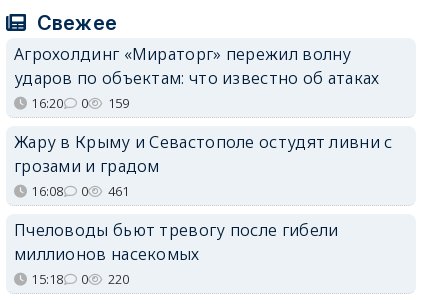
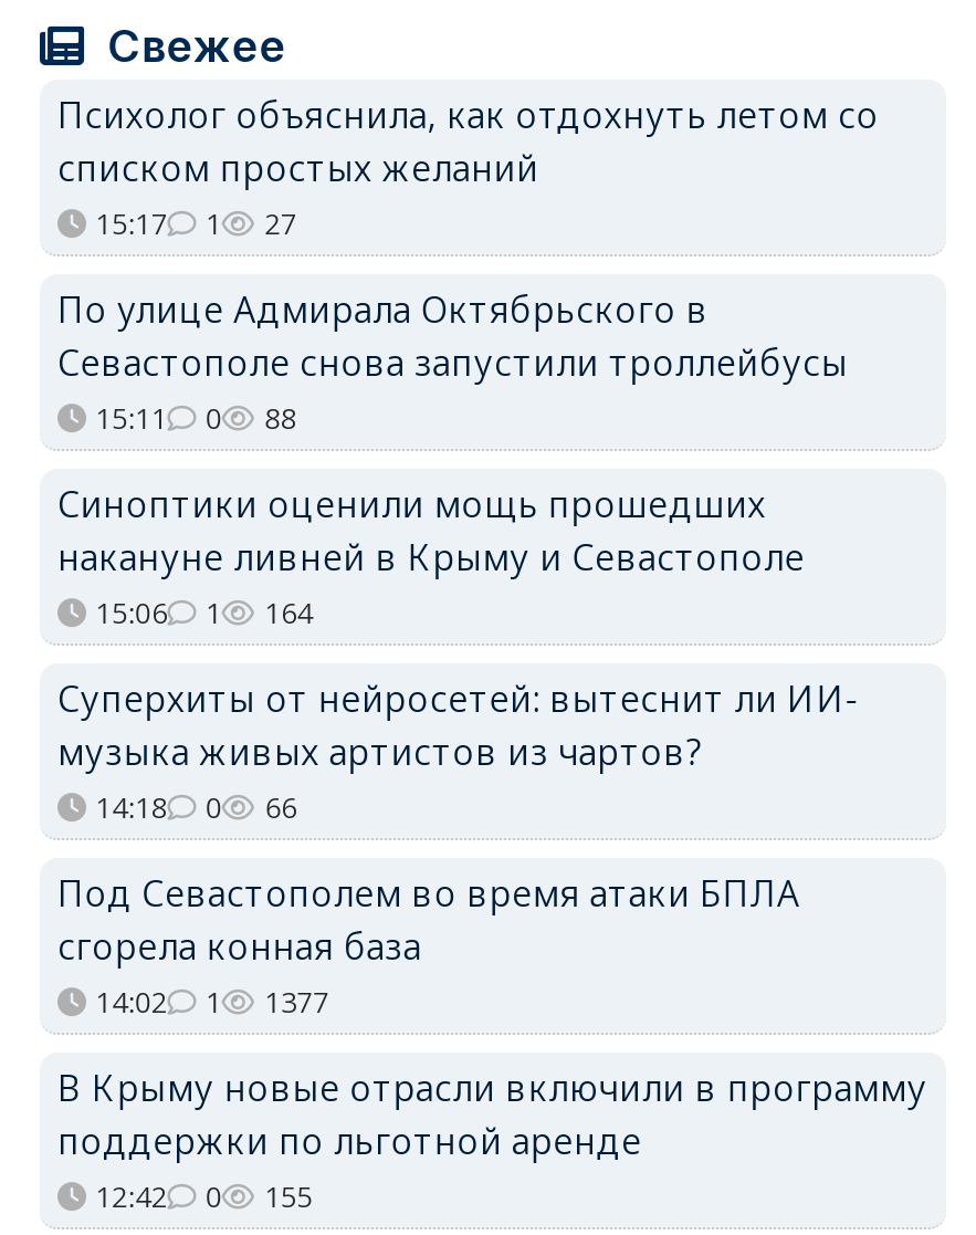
- Агрохолдинг «Мираторг» пережил волну
- ударов по объектам: что известно об атаках
- 16:20
+ Психолог объяснила, как отдохнуть летом со
+ списком простых желаний
+ 15:17
+ 1
+ 27
+ По улице Адмирала Октябрьского в
+ Севастополе снова запустили троллейбусы
+ 15:11

- 159
- Жару в Крыму и Севастополе остудят ливни с
- грозами и градом
- 16:08
+ 88
+ Синоптики оценили мощь прошедших
+ накануне ливней в Крыму и Севастополе
+ 15:06
+ 1
+ 164
+ Суперхиты от нейросетей: вытеснит ли ИИ-
+ музыка живых артистов из чартов?
+ 14:18

- 461
- Пчеловоды бьют тревогу после гибели
- миллионов насекомых
- 15:18
+ 66
+ Под Севастополем во время атаки БПЛА
+ сгорела конная база
+ 14:02
+ 1
+ 1377
+ В Крыму новые отрасли включили в программу
+ поддержки по льготной аренде
+ 12:42

- 220
+ 155
